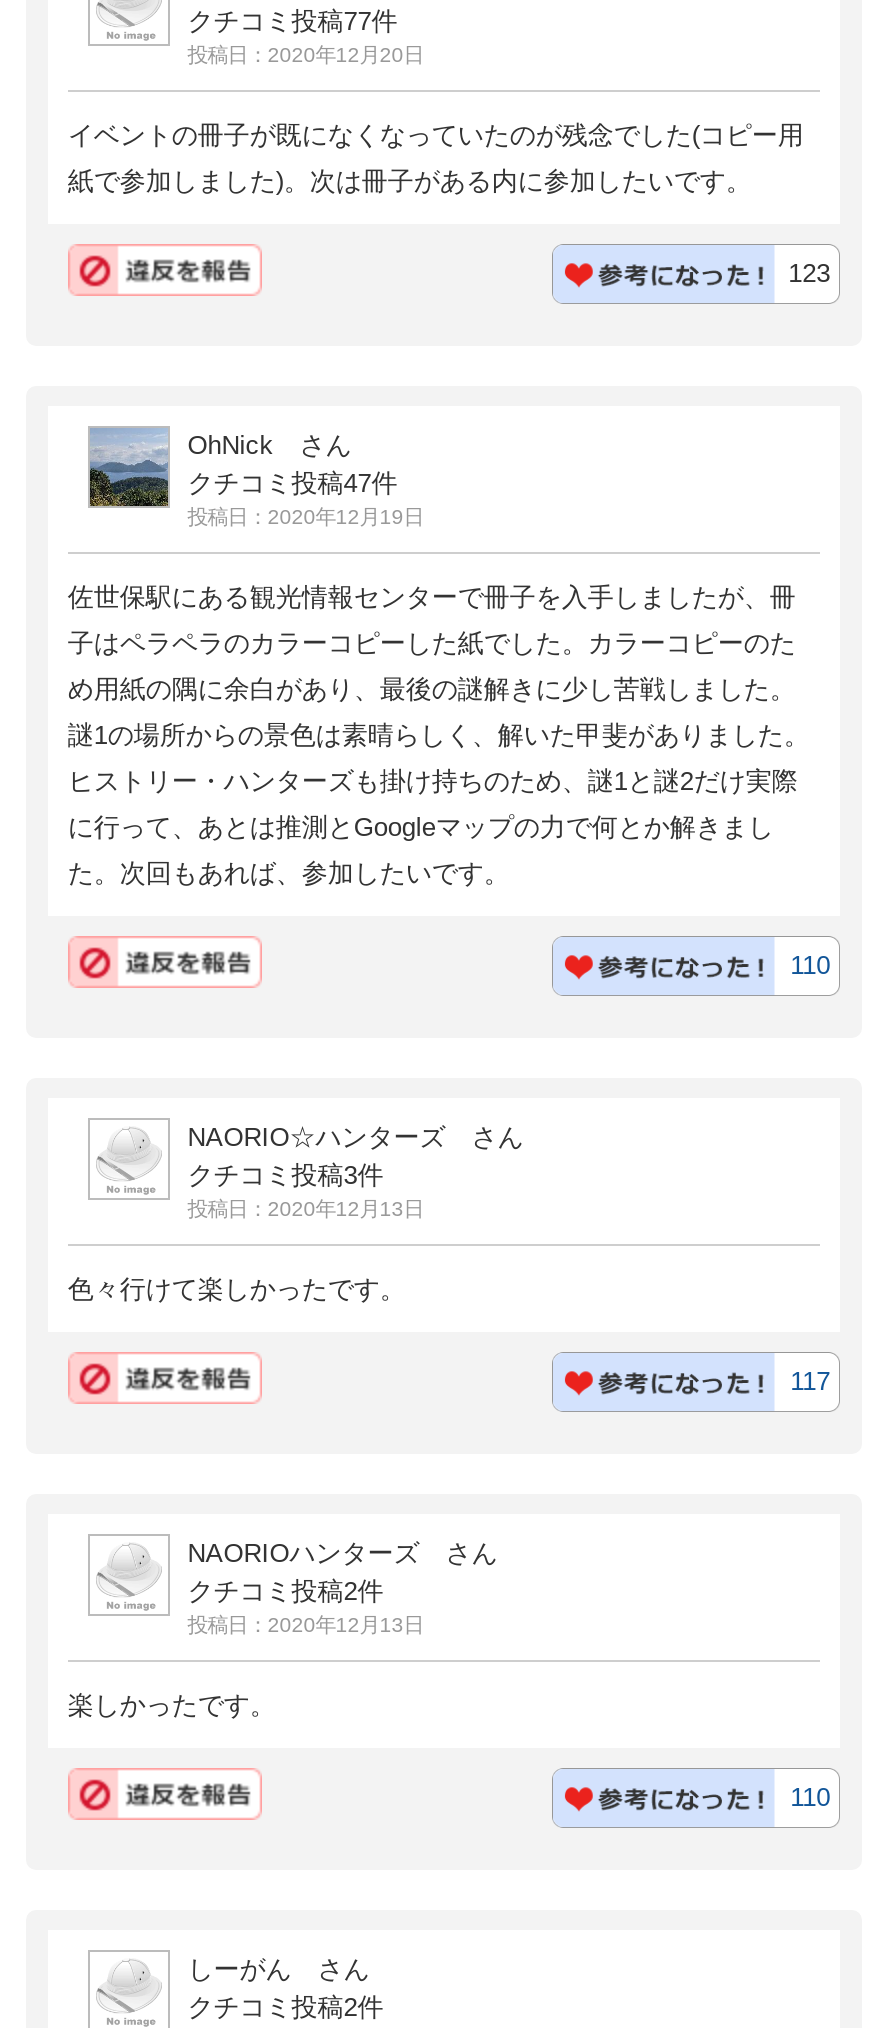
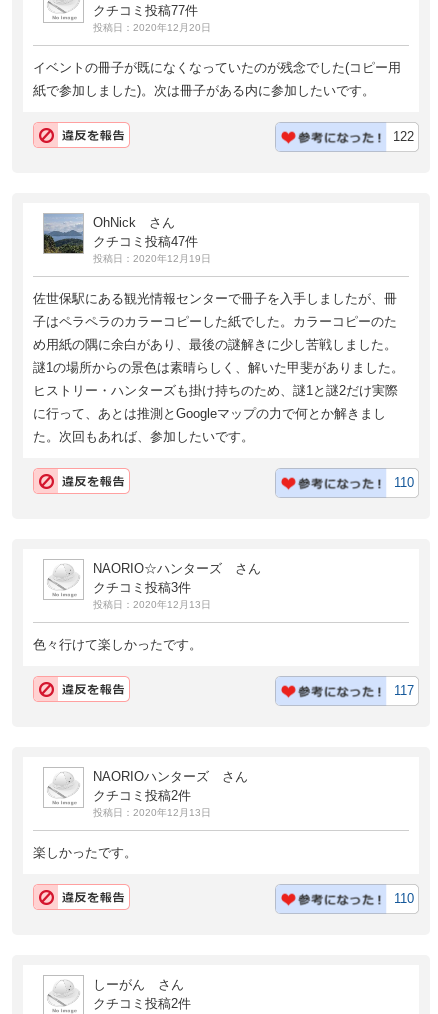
- 123
+ 122
